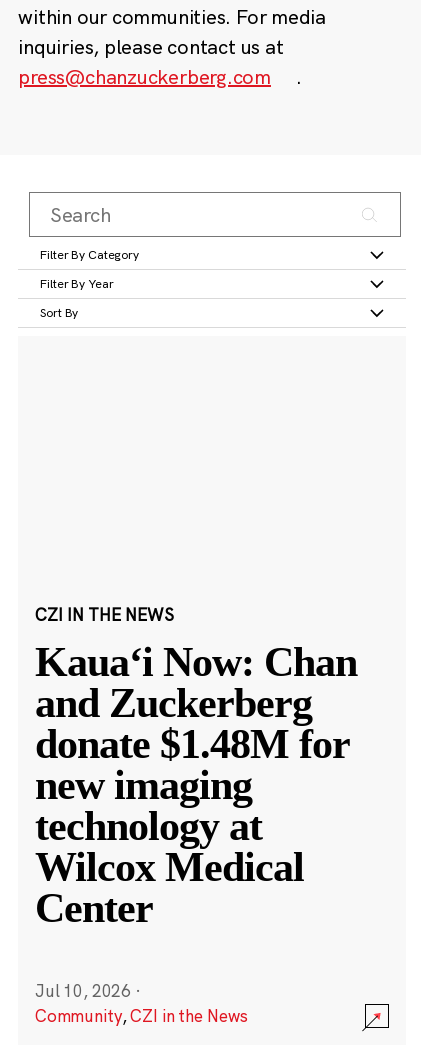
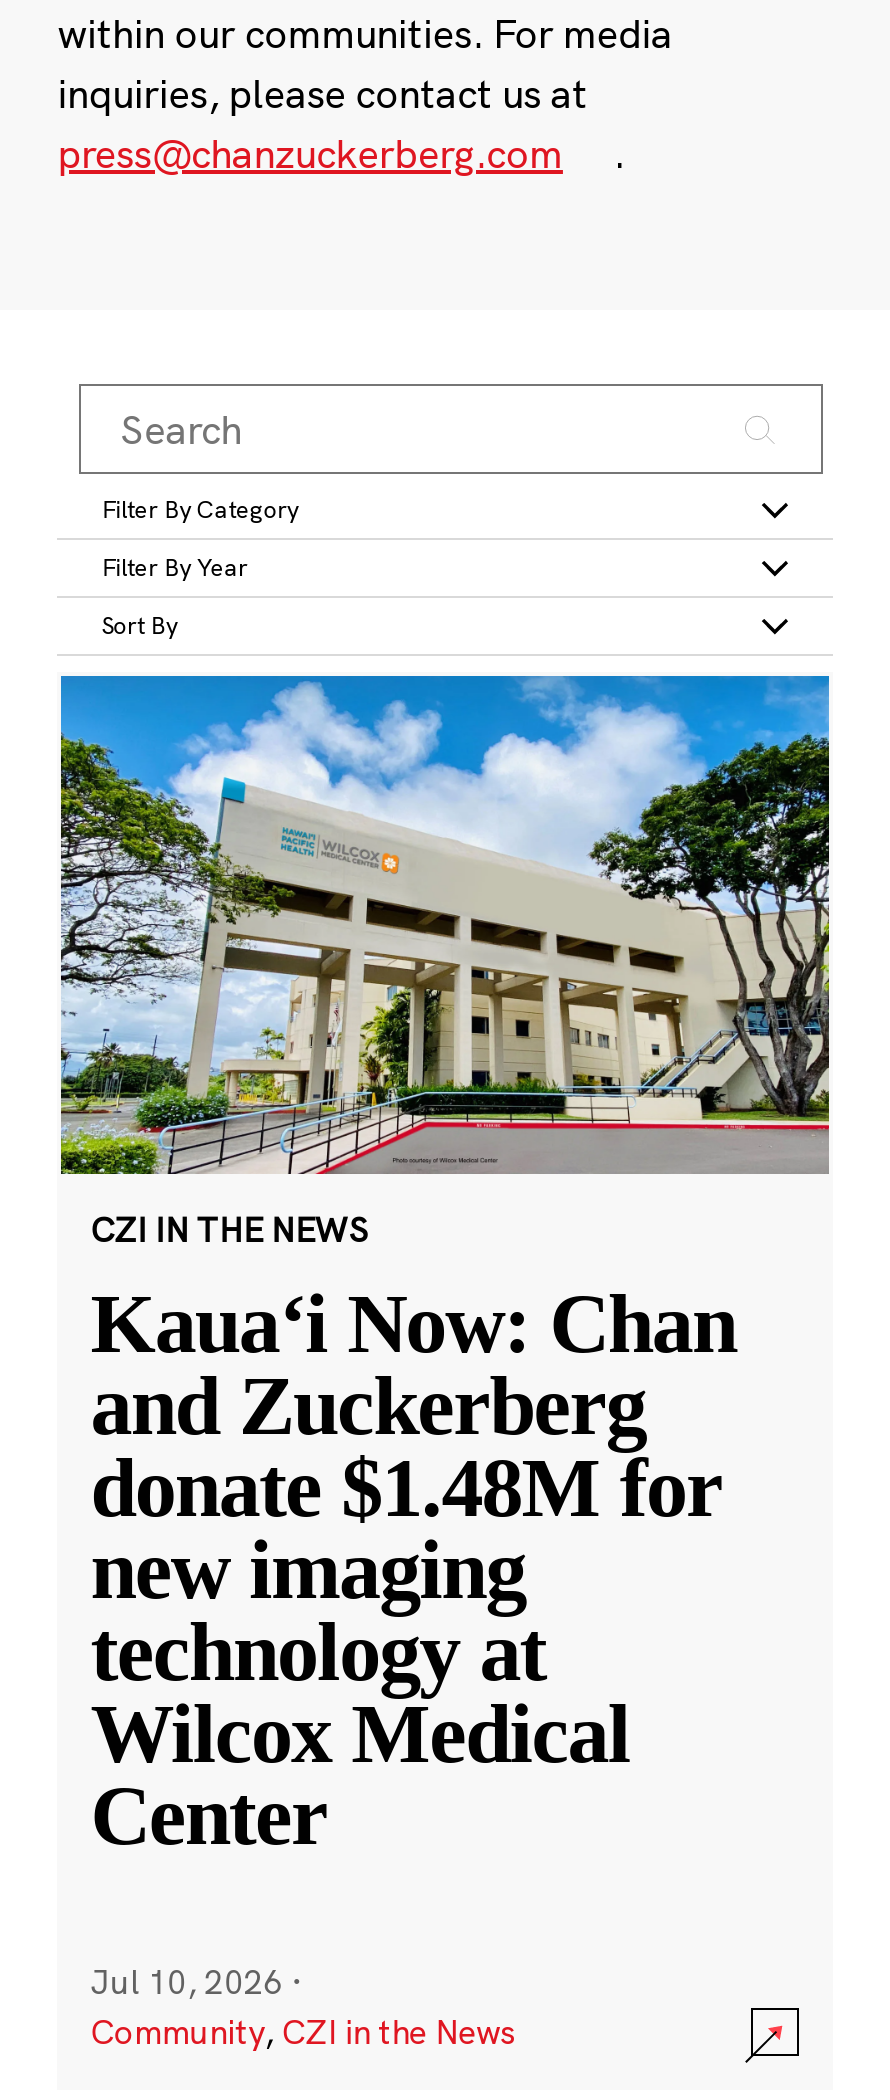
+ [image]
